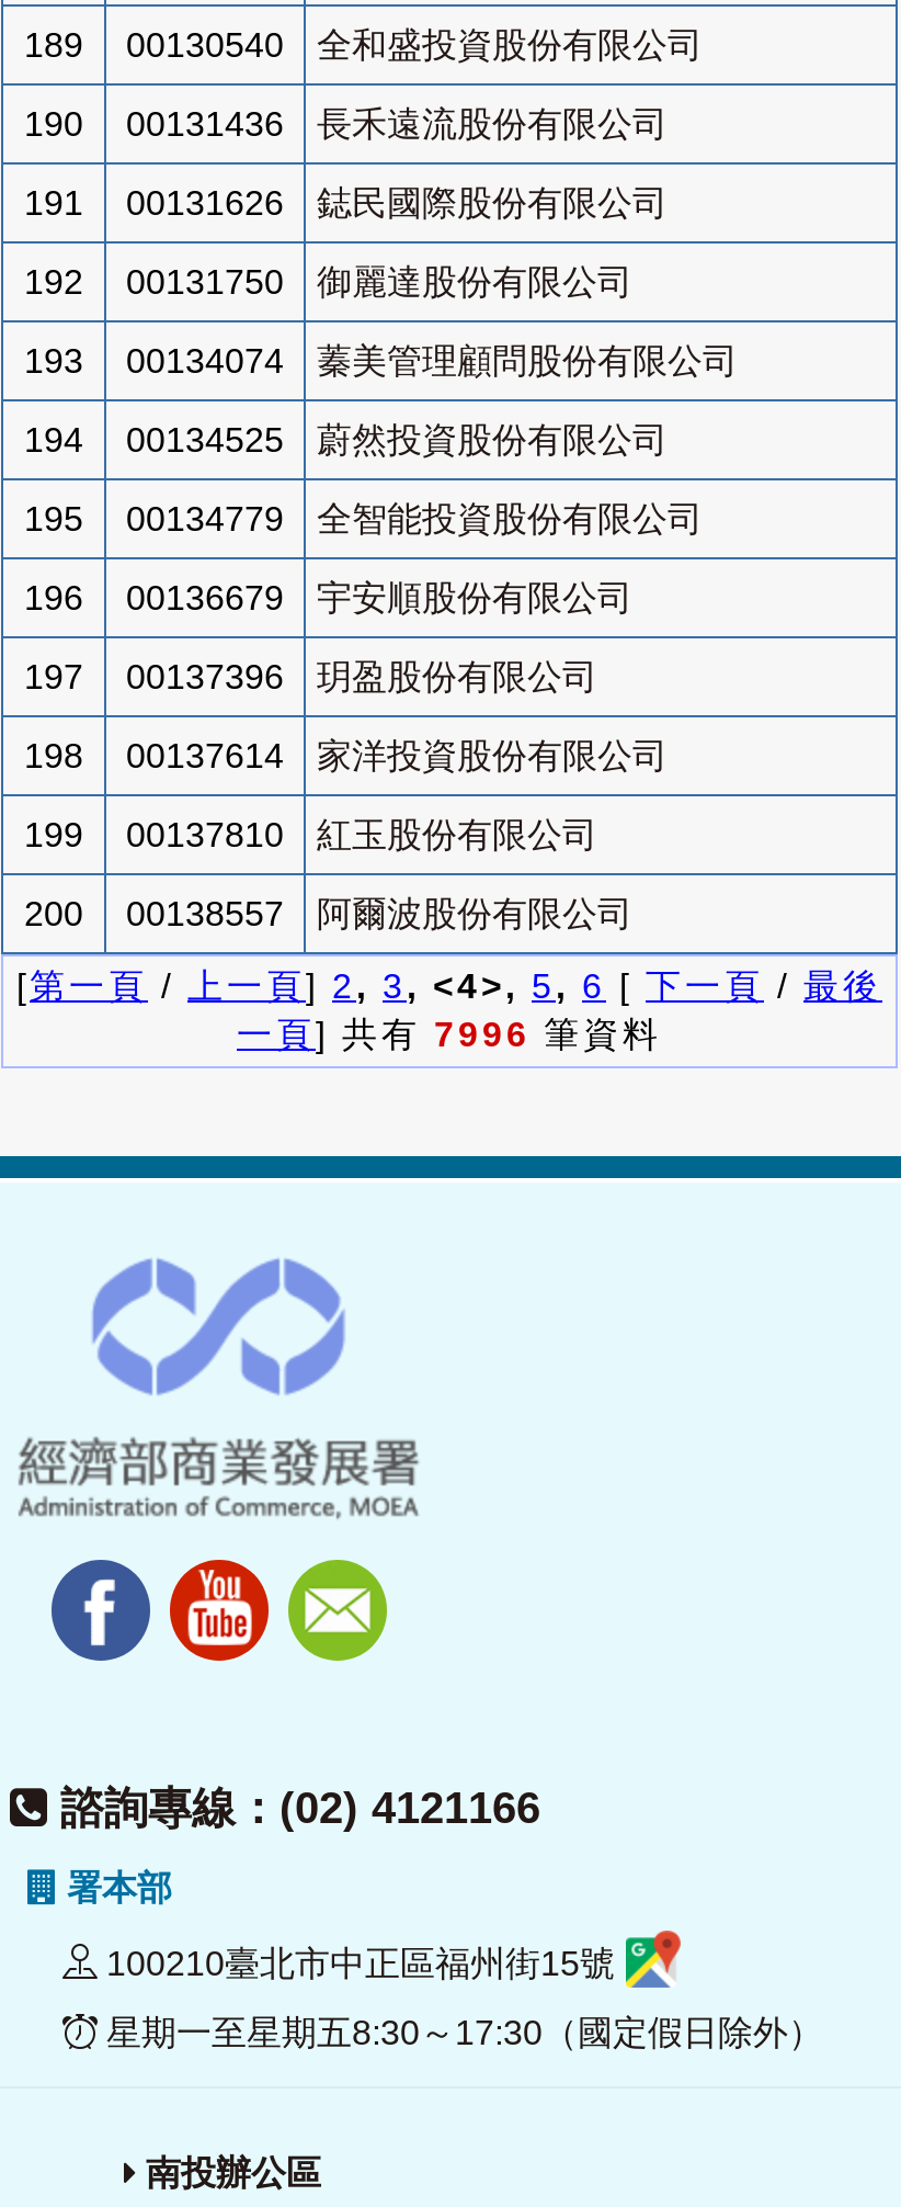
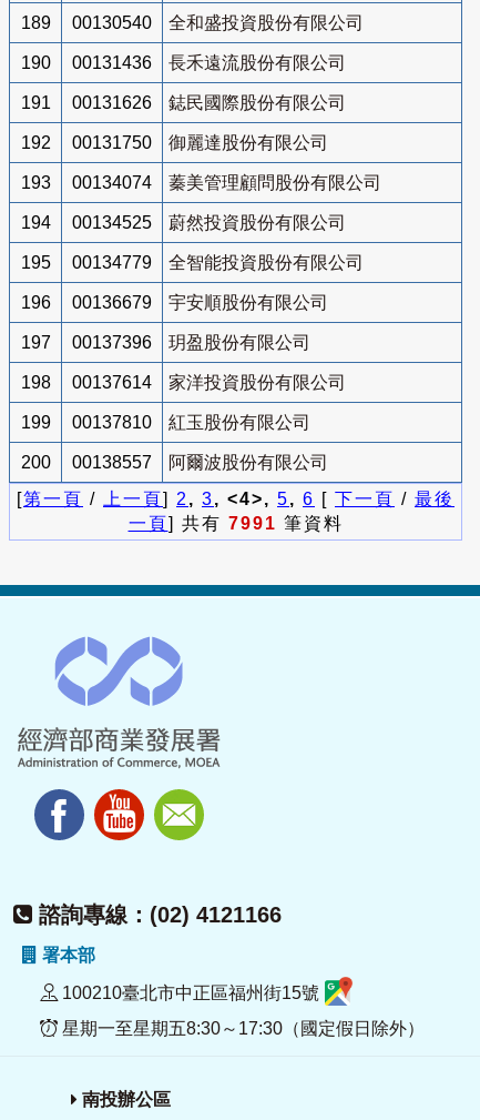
- 一頁] 共有7996筆資料
+ 一頁] 共有7991筆資料
